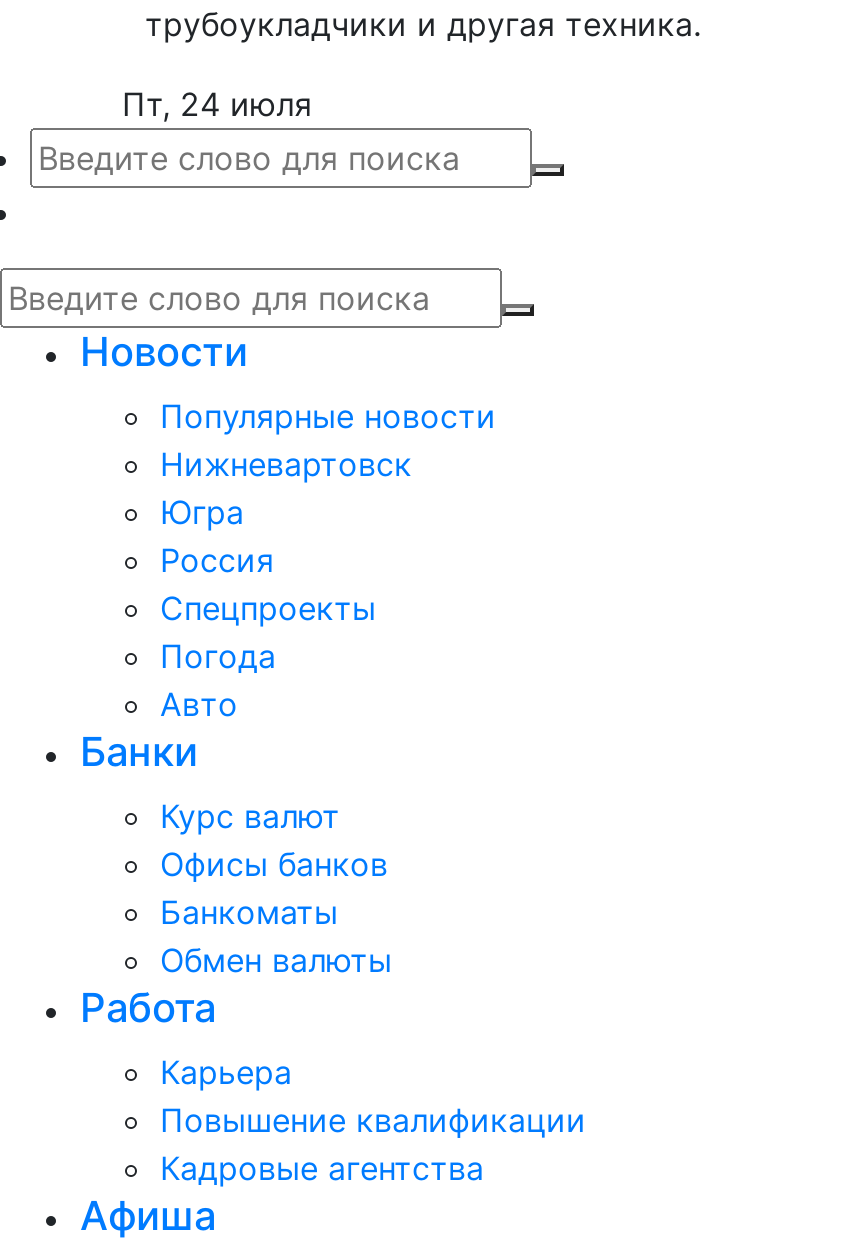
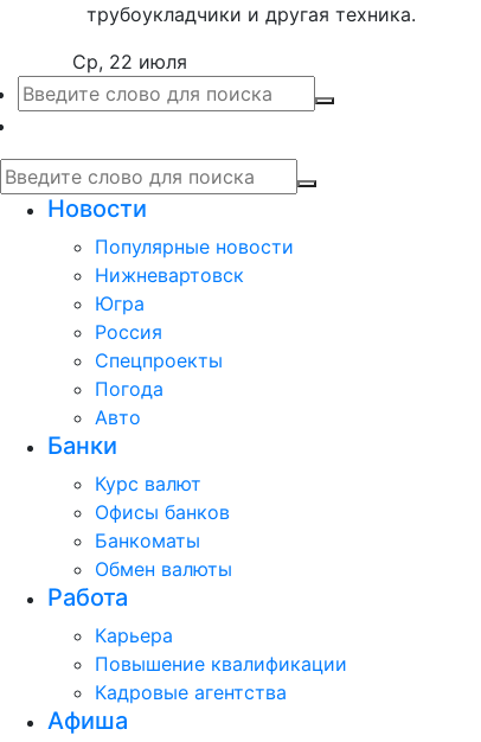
- Пт, 24 июля
+ Ср, 22 июля
